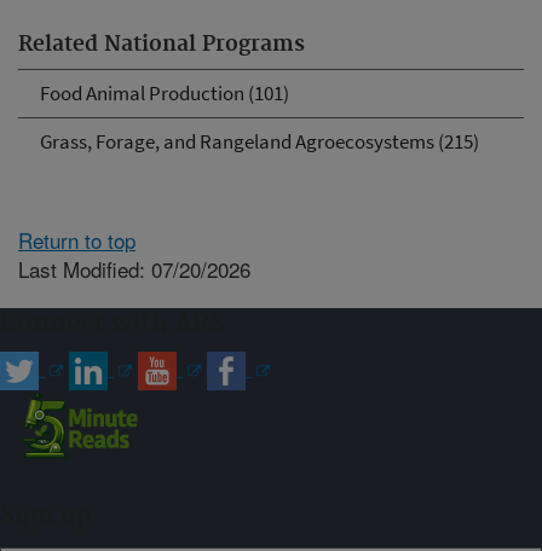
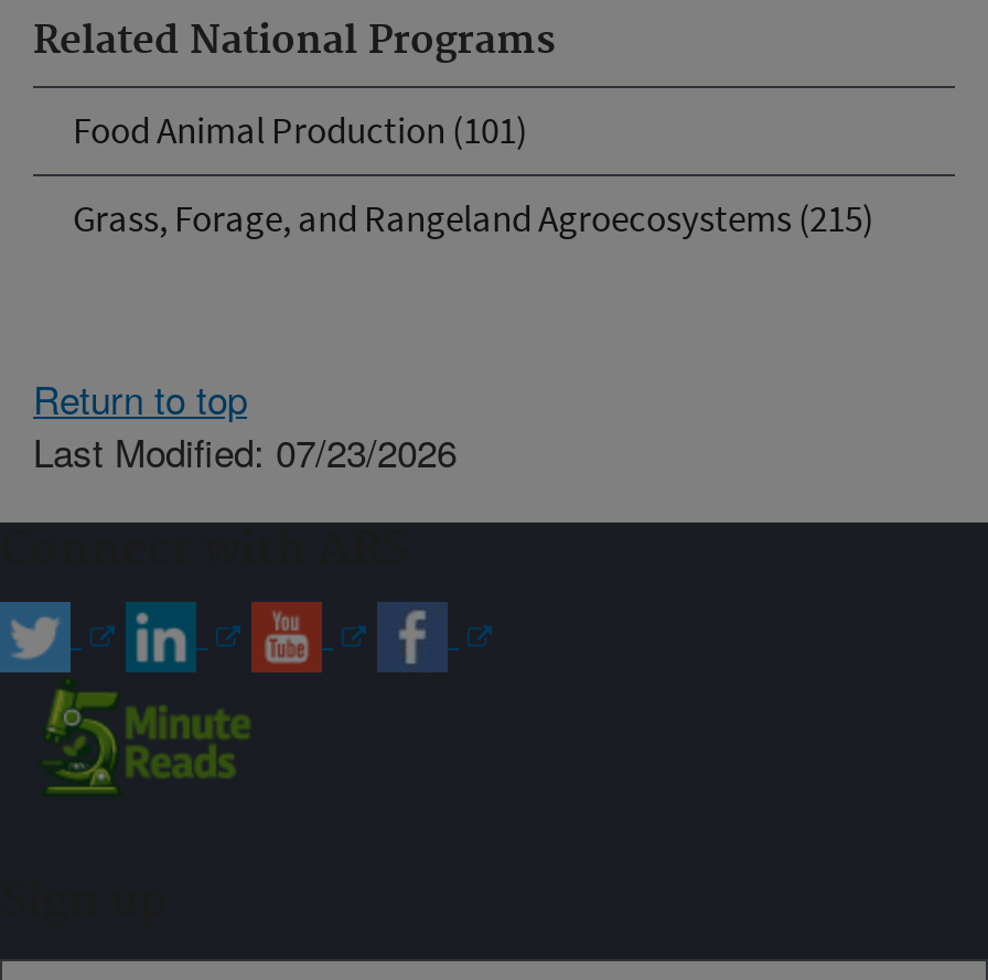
- Last Modified: 07/20/2026
+ Last Modified: 07/23/2026
